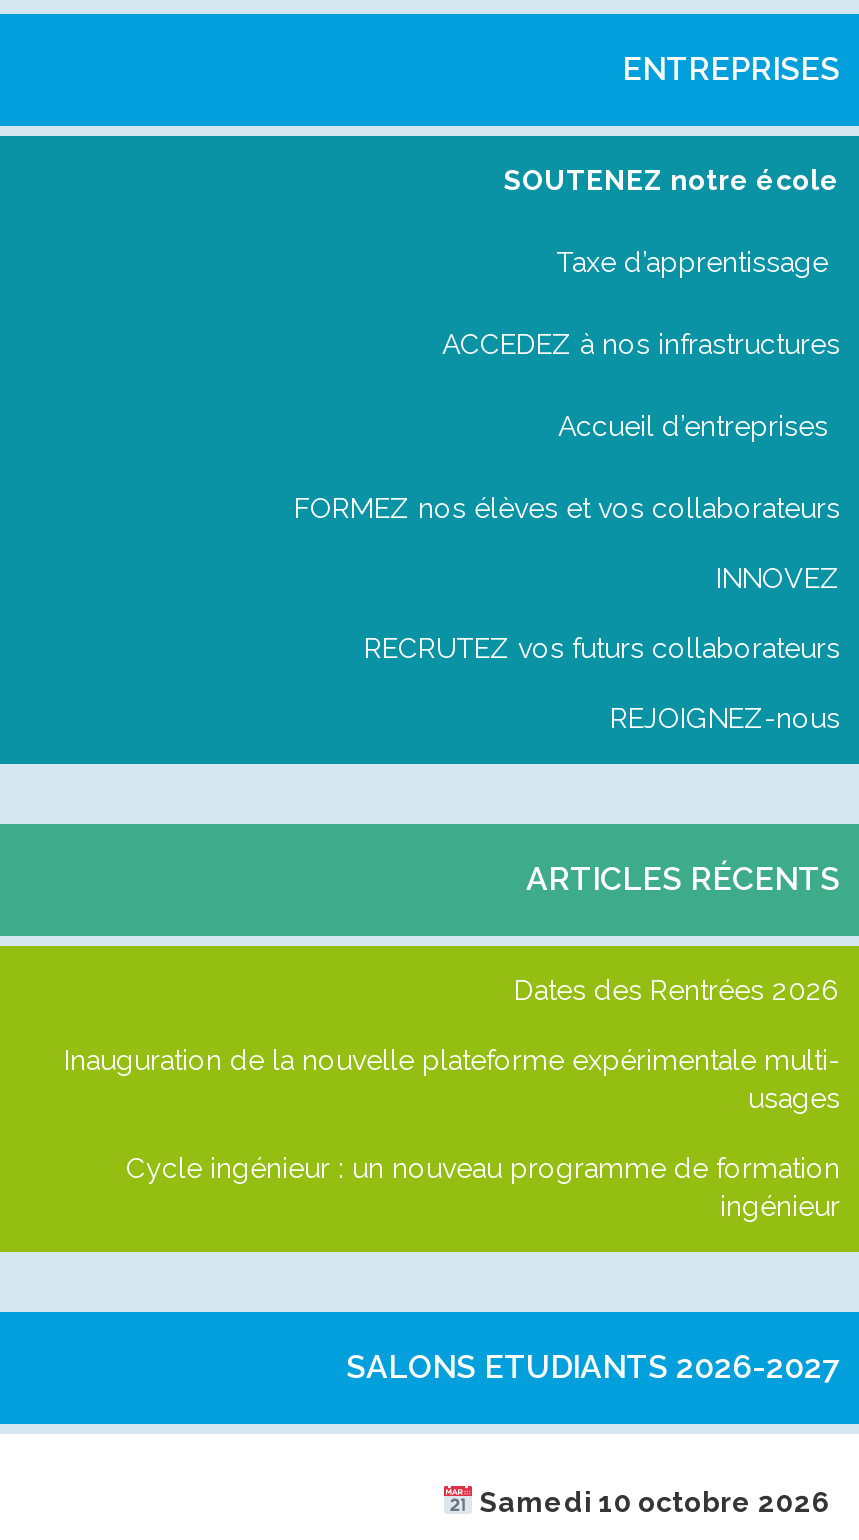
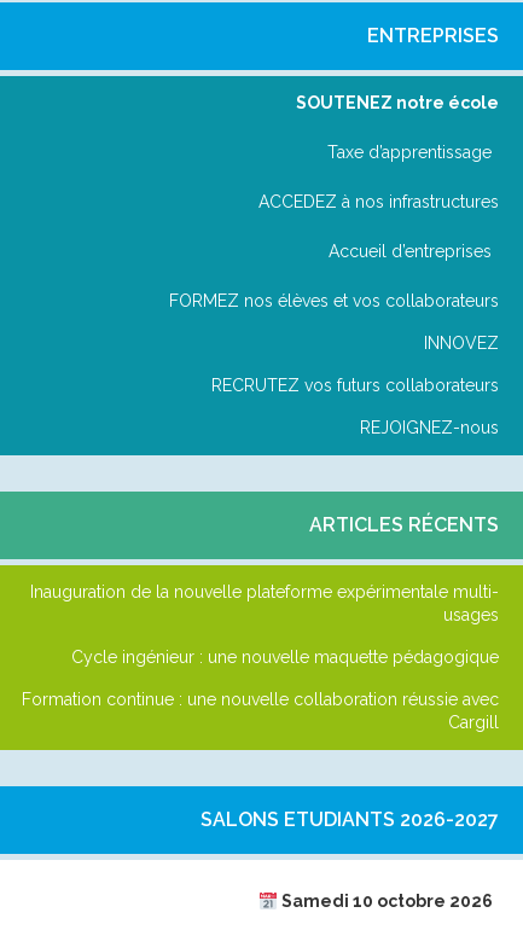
- Dates des Rentrées 2026

moved up: Inauguration de la nouvelle plateforme expérimentale multi- | usages

- Cycle ingénieur : un nouveau programme de formation
- ingénieur
+ Cycle ingénieur : une nouvelle maquette pédagogique
+ Formation continue : une nouvelle collaboration réussie avec
+ Cargill
